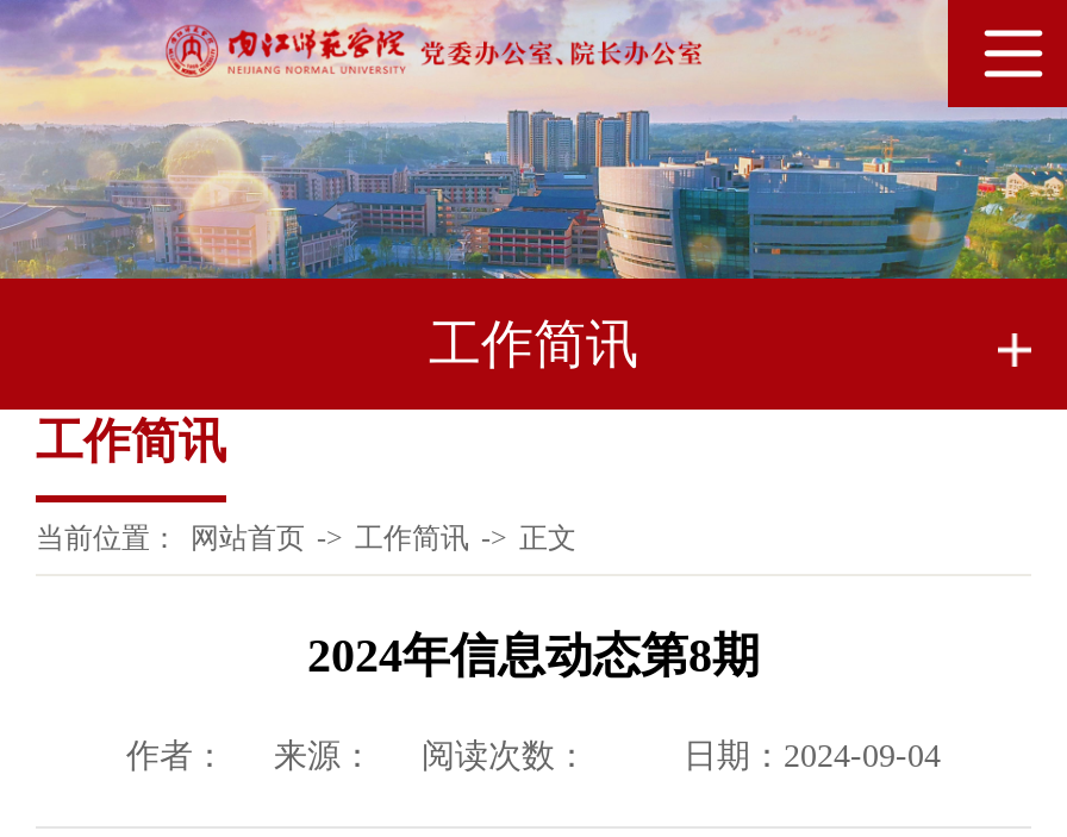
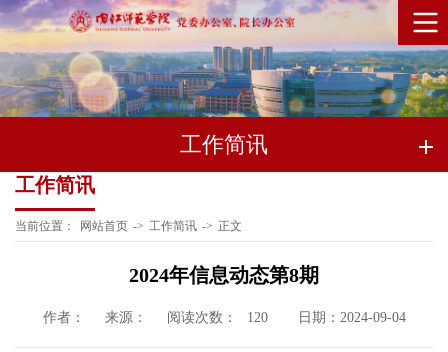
+ 120
